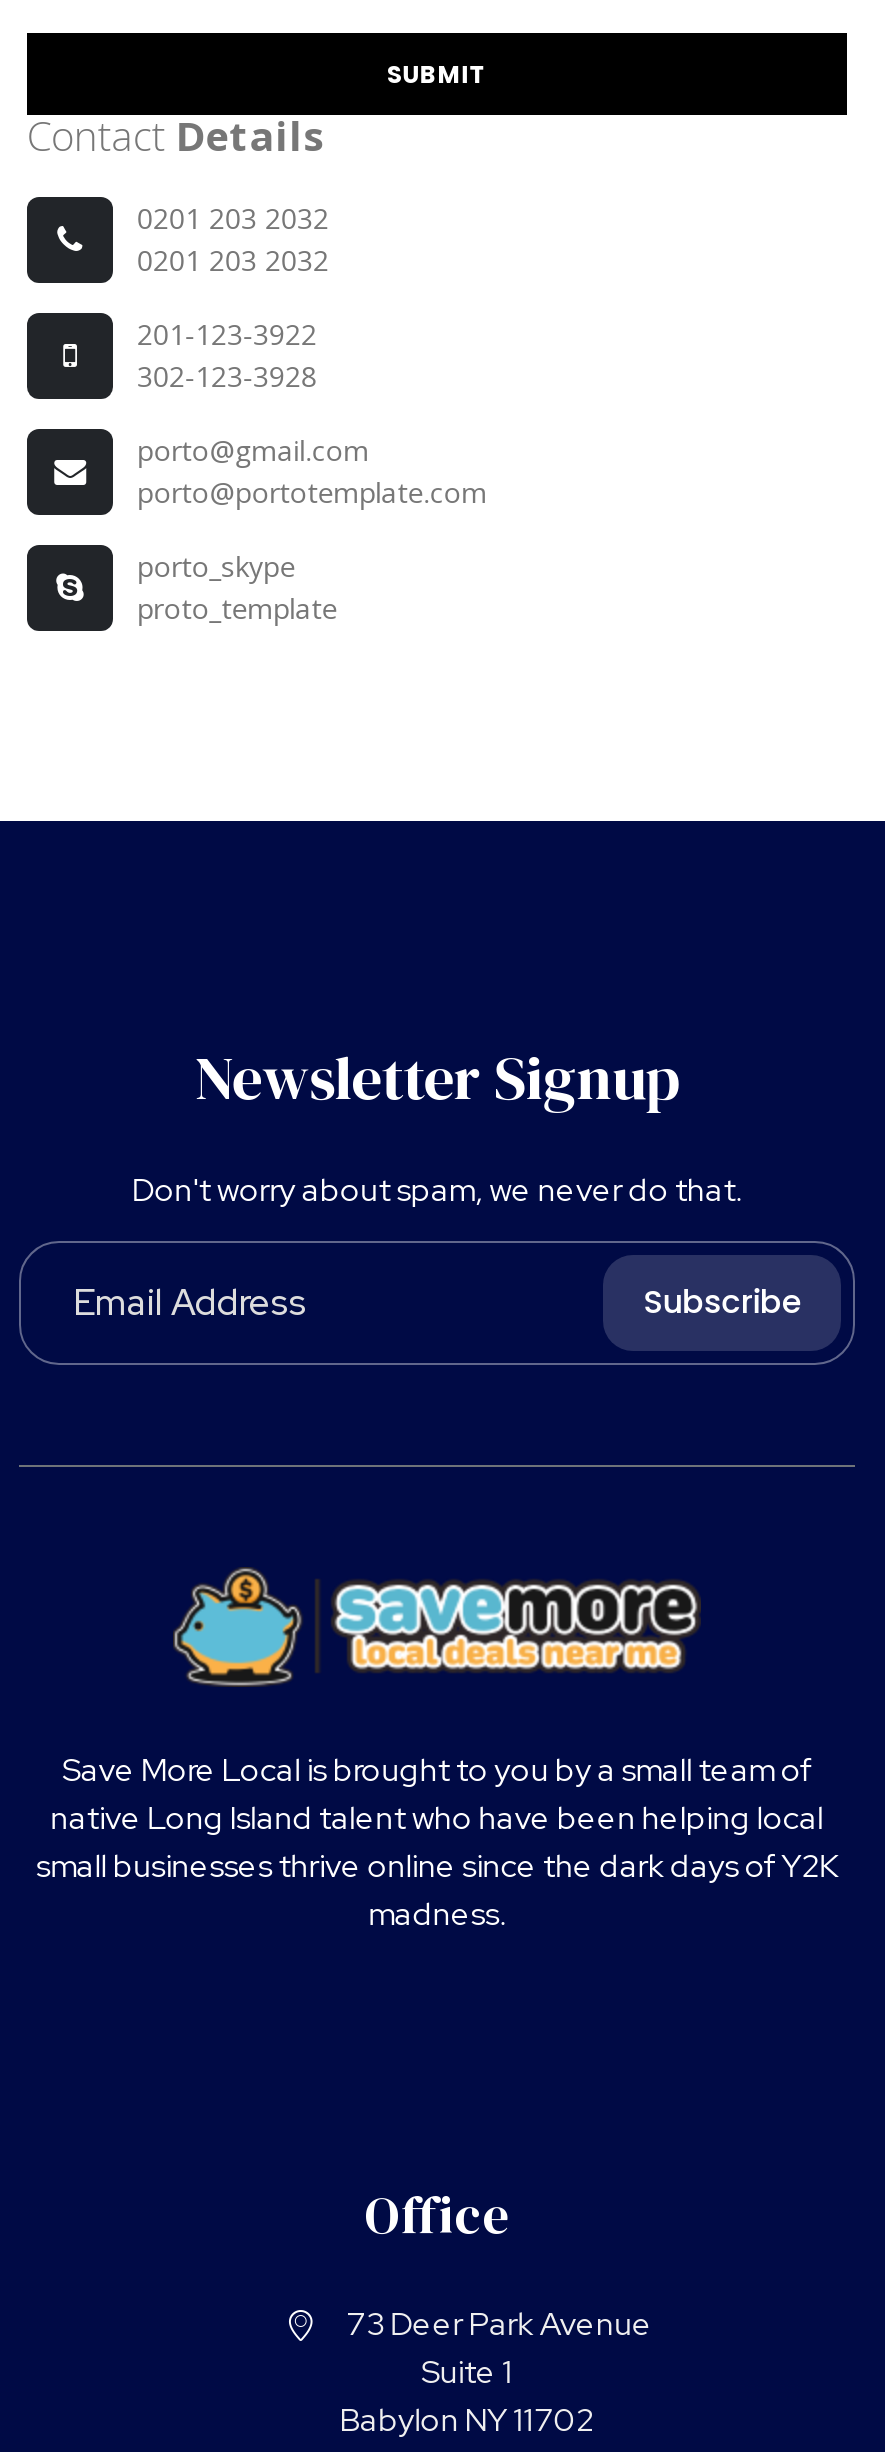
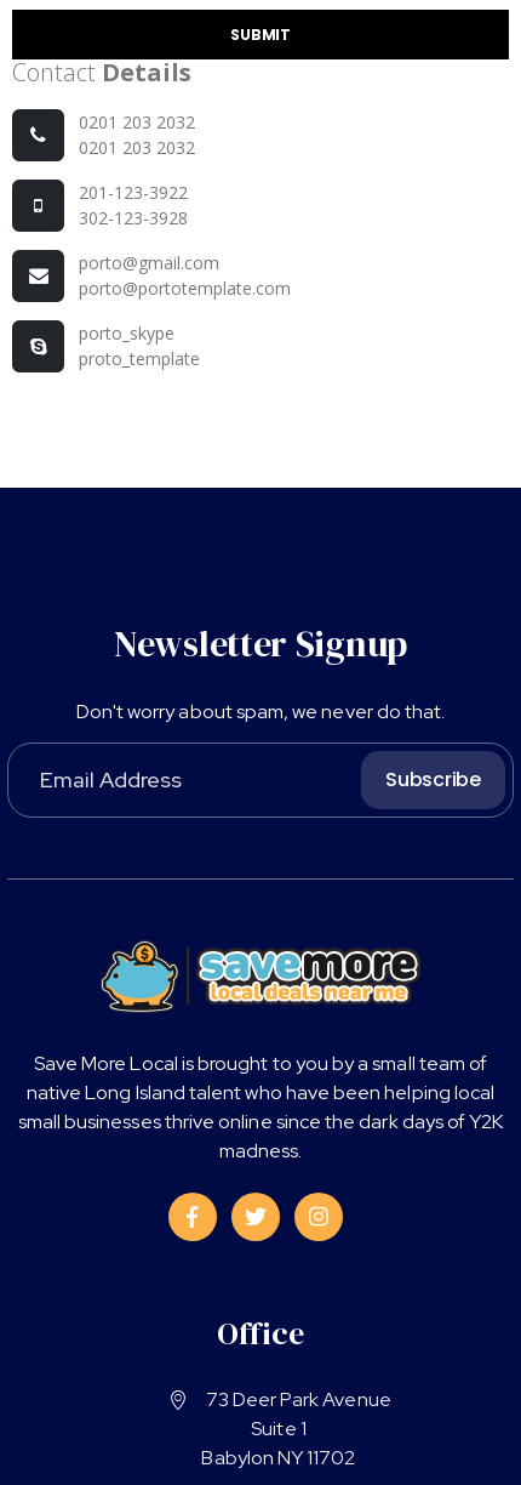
+ [image]

+ [image]

+ [image]
